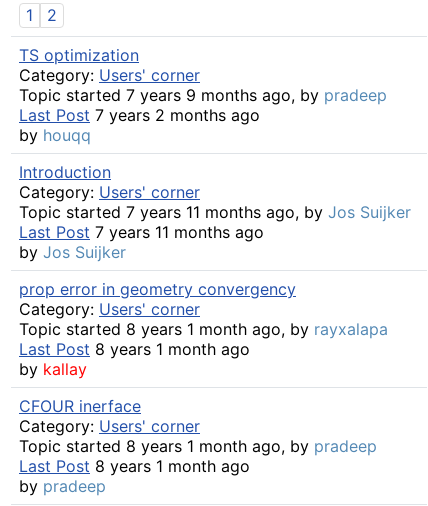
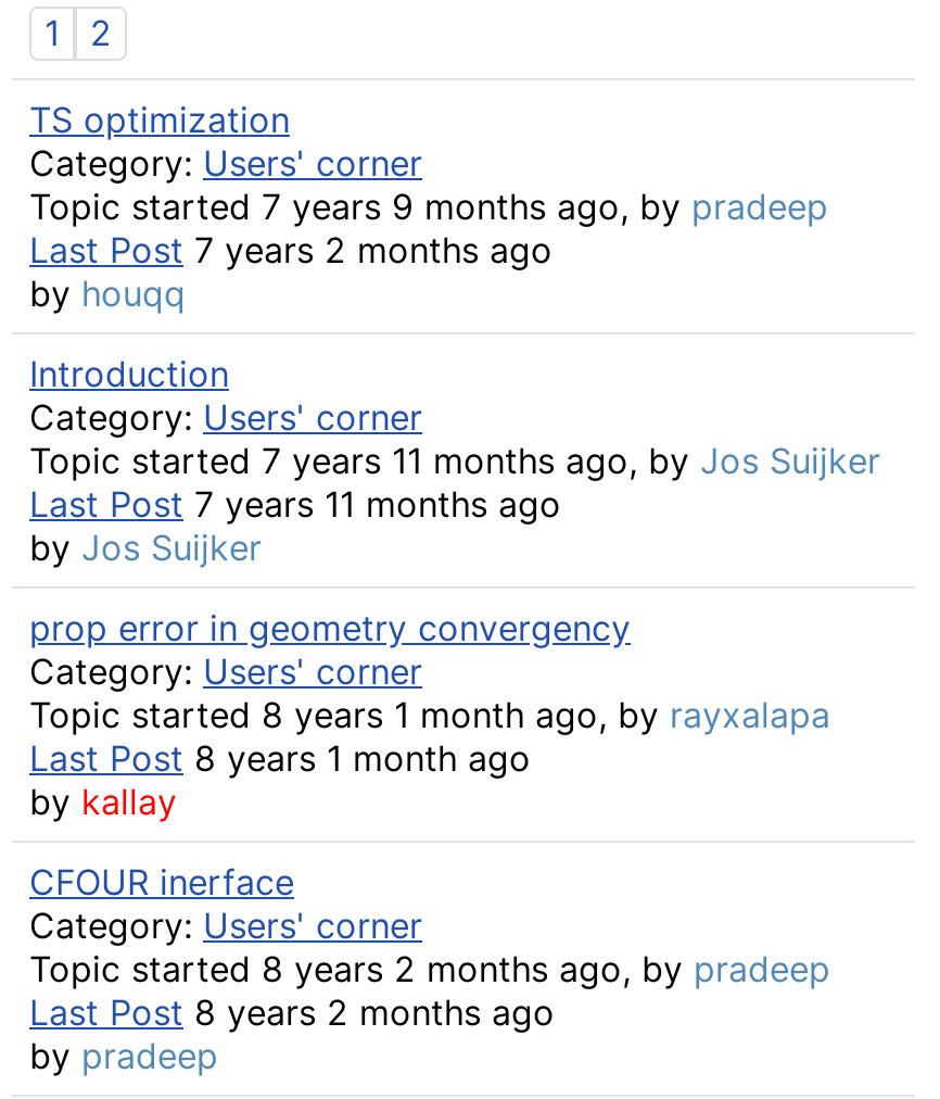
- Topic started 8 years 1 month ago, by pradeep
+ Topic started 8 years 2 months ago, by pradeep

- Last Post 8 years 1 month ago
+ Last Post 8 years 2 months ago
